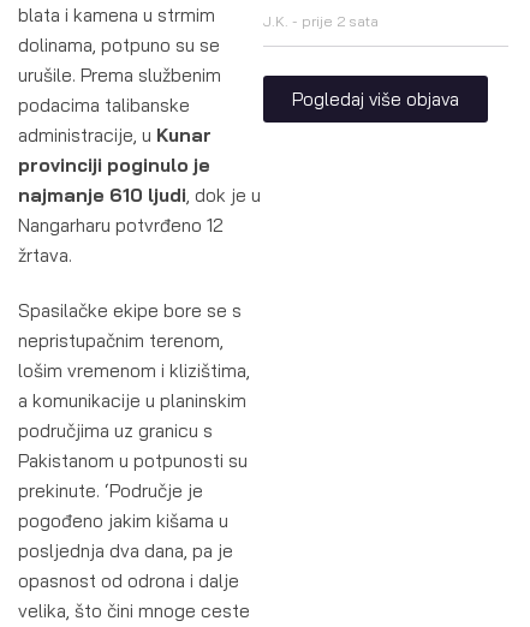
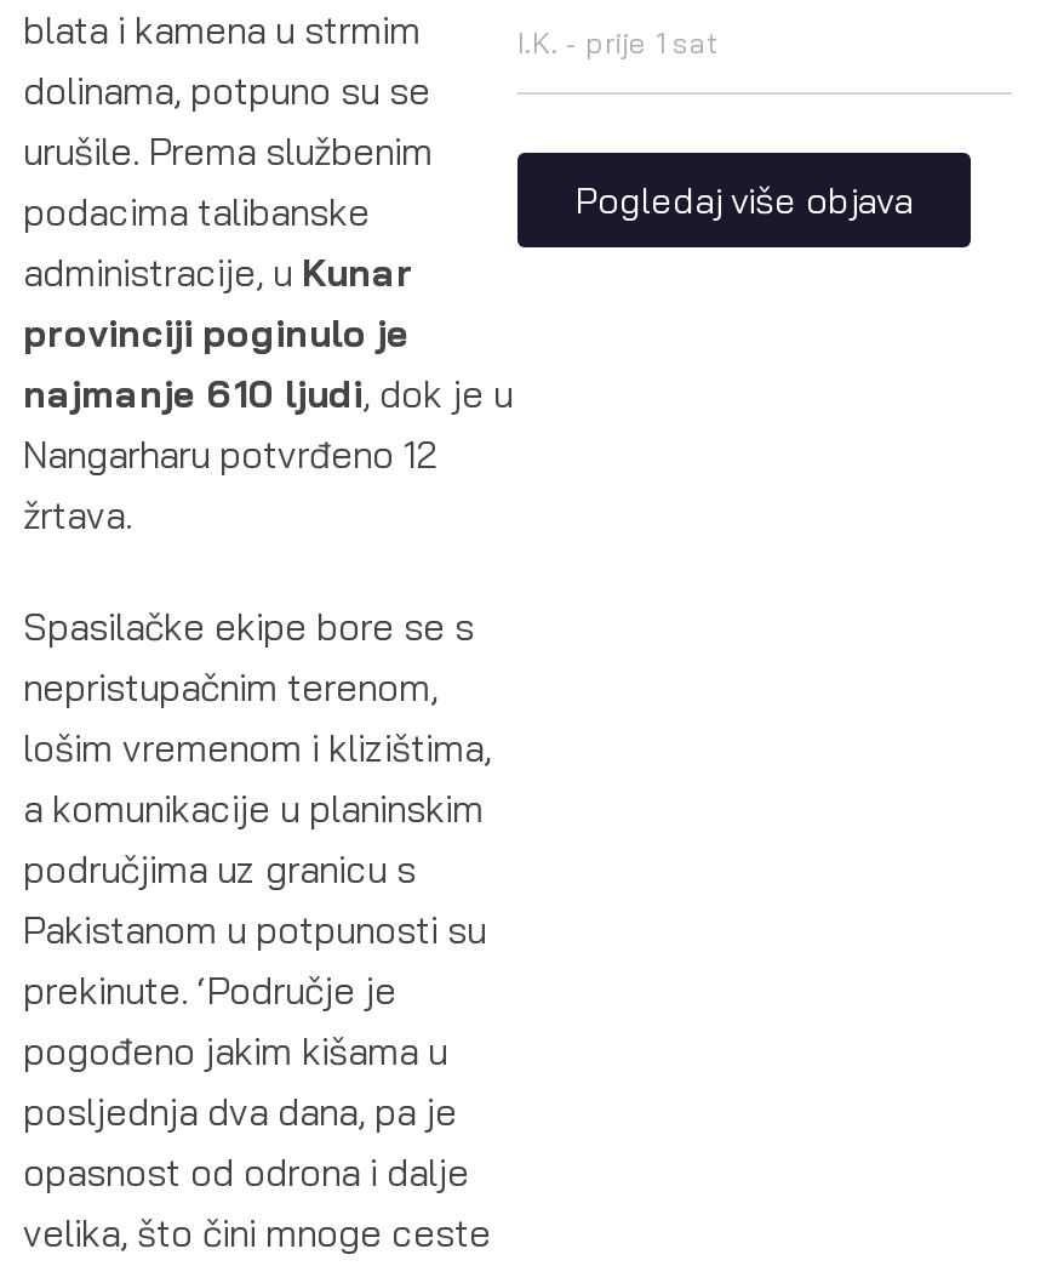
- J.K. prije 2 sata
+ I.K. prije 1 sat
